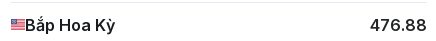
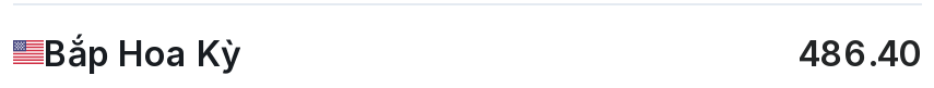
- 476.88
+ 486.40
